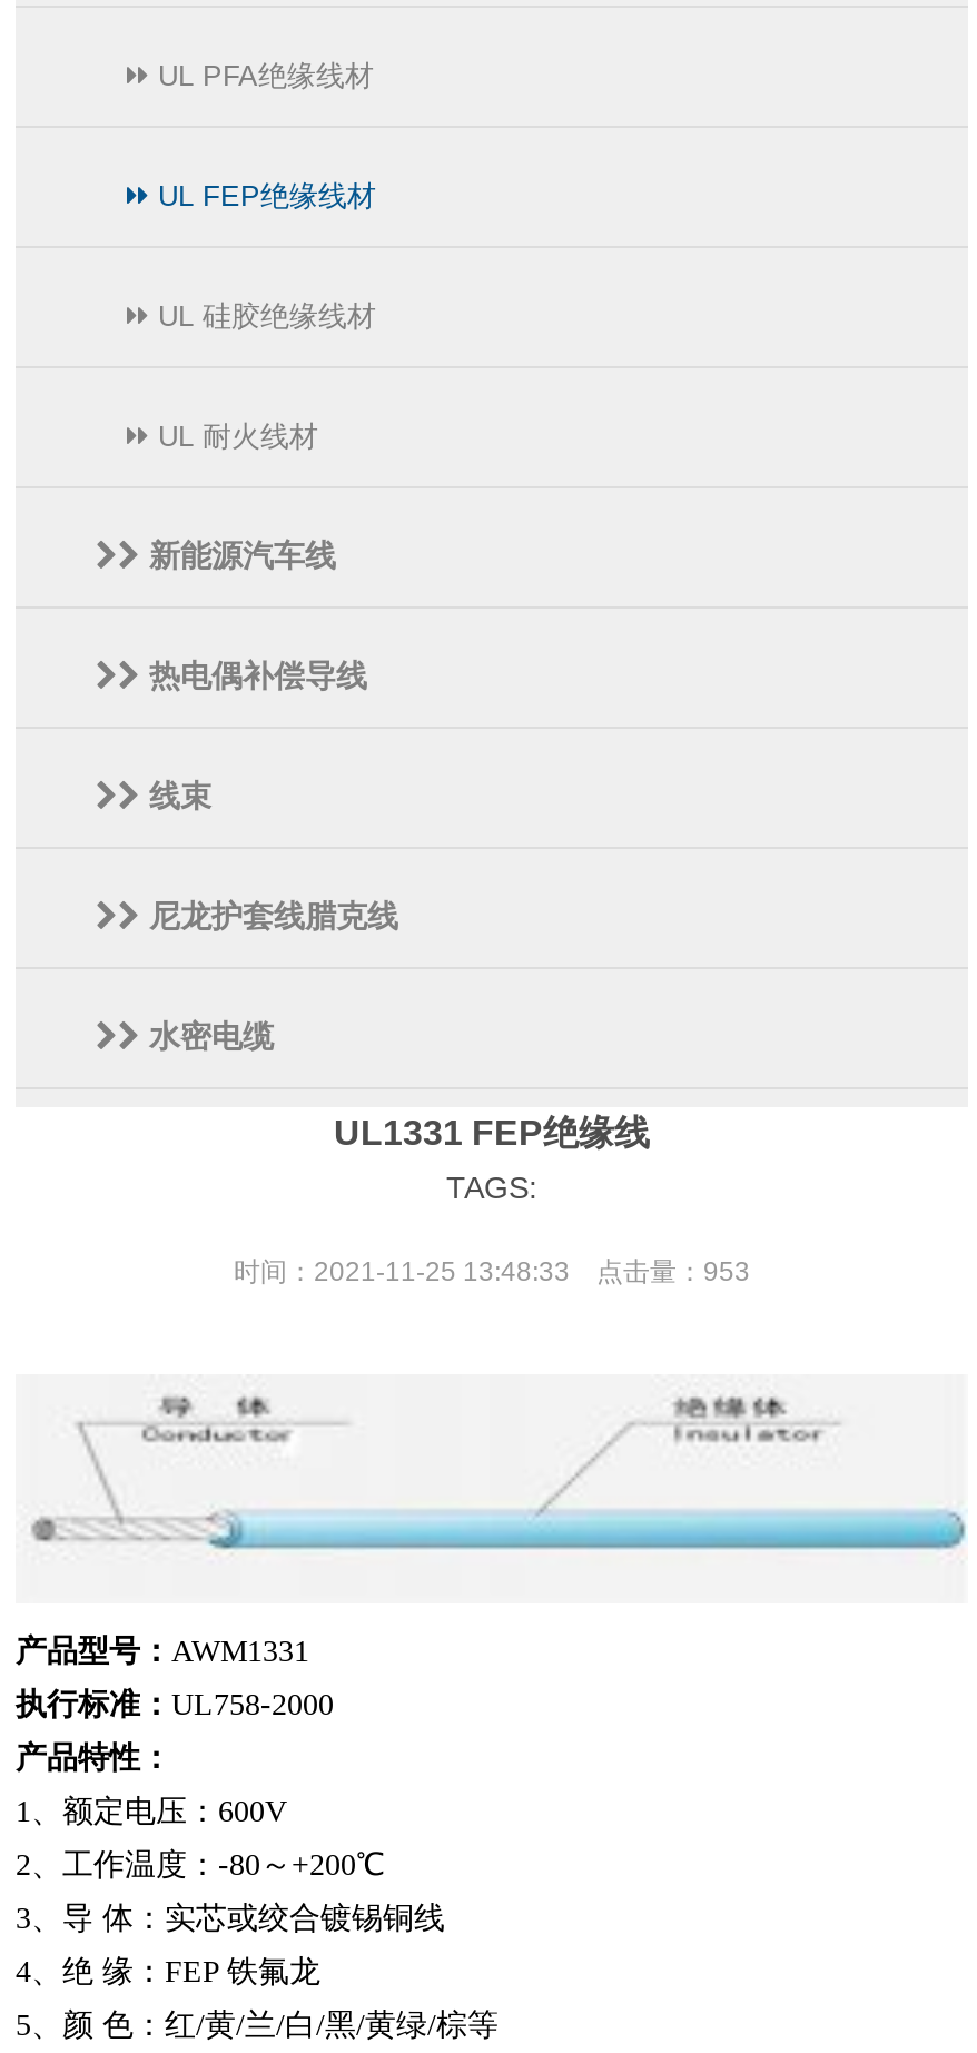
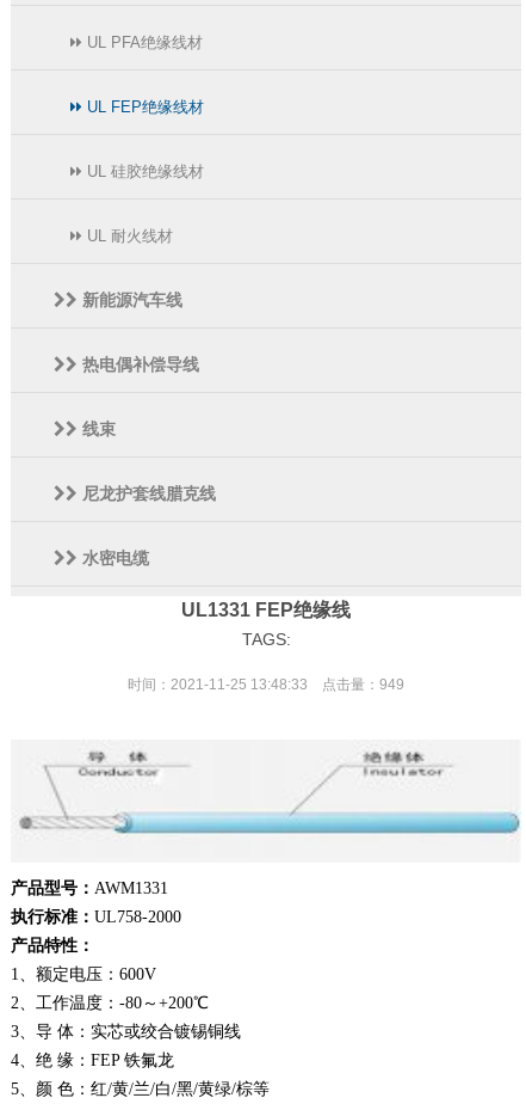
- 时间：2021-11-25 13:48:33 点击量：953
+ 时间：2021-11-25 13:48:33 点击量：949
